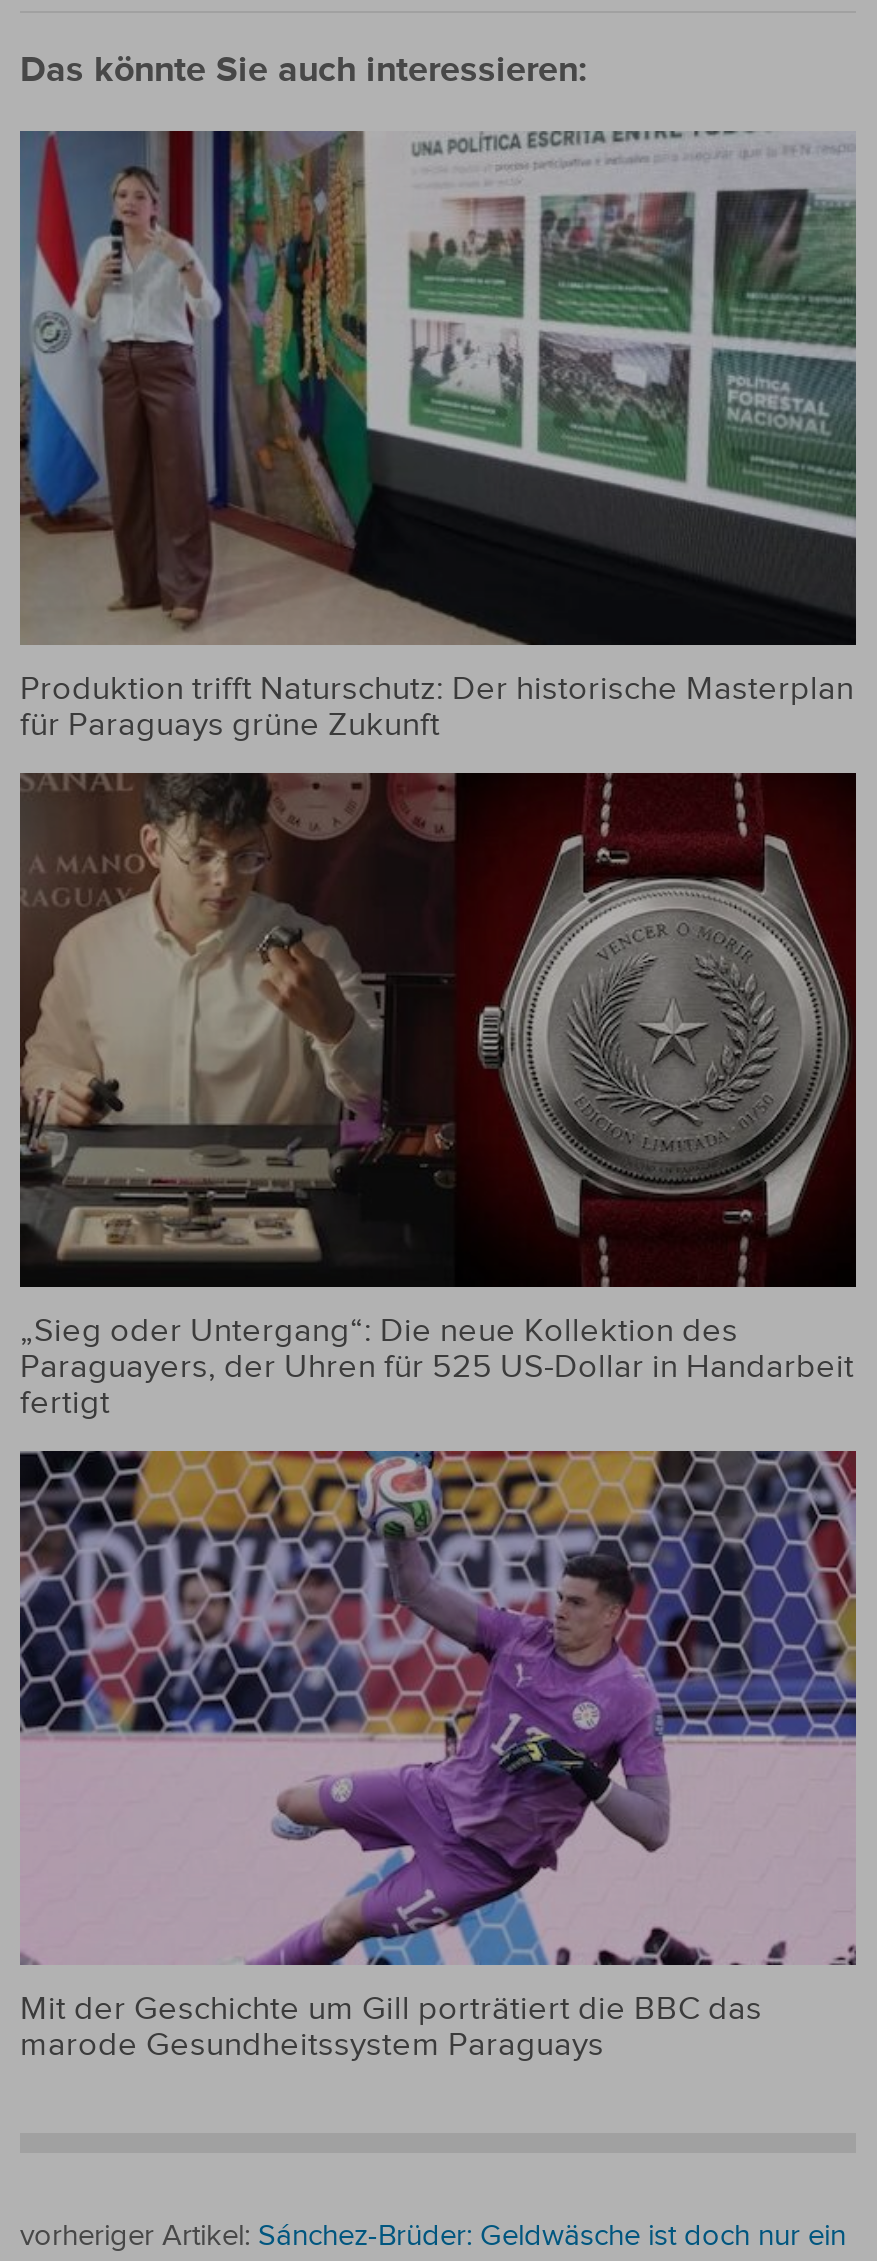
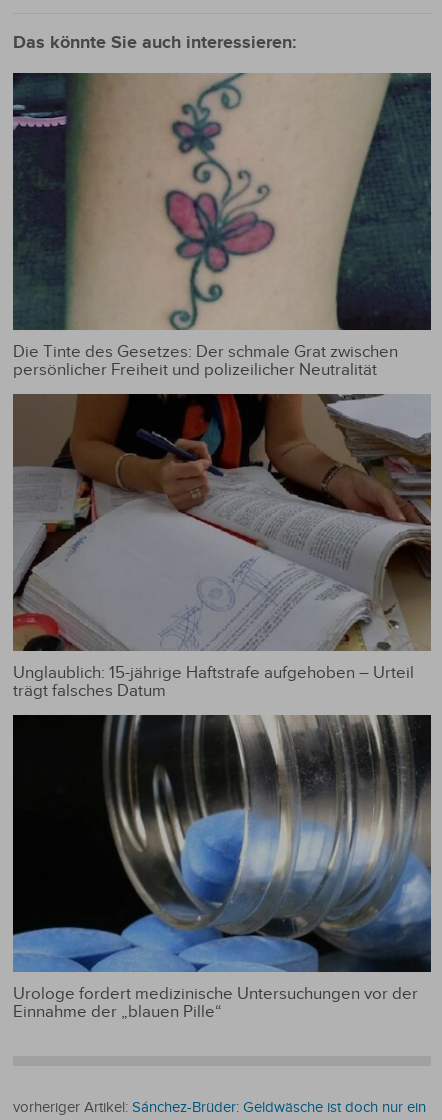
- [image]
- Produktion trifft Naturschutz: Der historische Masterplan
- für Paraguays grüne Zukunft
+ [image]
+ Die Tinte des Gesetzes: Der schmale Grat zwischen
+ persönlicher Freiheit und polizeilicher Neutralität

- [image]
- „Sieg oder Untergang“: Die neue Kollektion des
- Paraguayers, der Uhren für 525 US-Dollar in Handarbeit
- fertigt
+ [image]
+ Unglaublich: 15-jährige Haftstrafe aufgehoben – Urteil
+ trägt falsches Datum

- [image]
- Mit der Geschichte um Gill porträtiert die BBC das
- marode Gesundheitssystem Paraguays
+ [image]
+ Urologe fordert medizinische Untersuchungen vor der
+ Einnahme der „blauen Pille“
